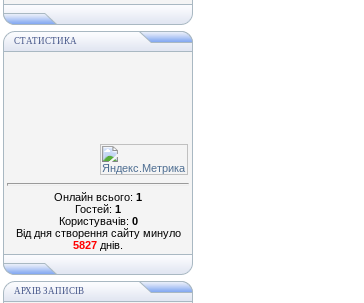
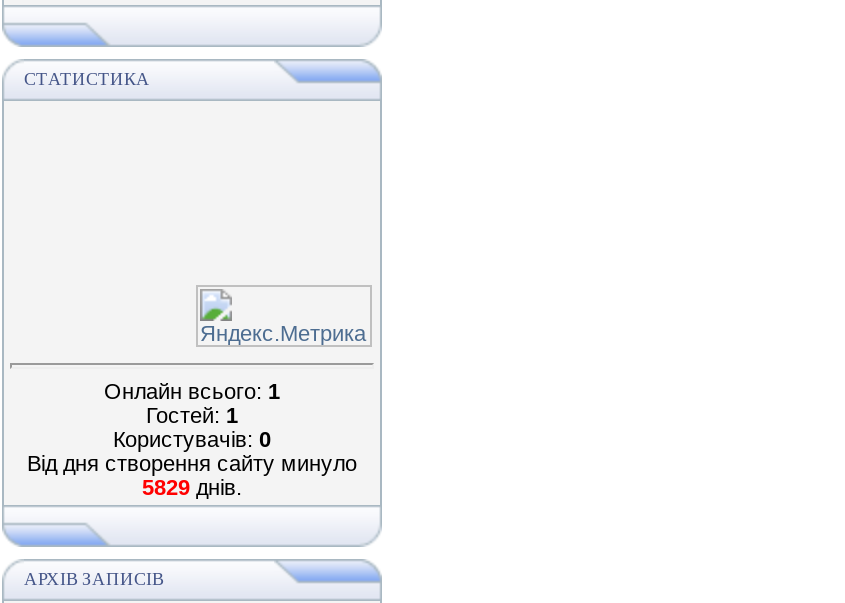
- 5827 днів.
+ 5829 днів.
